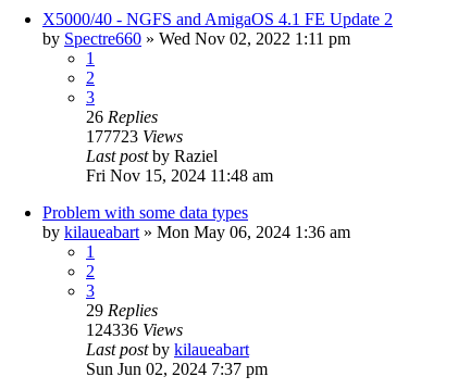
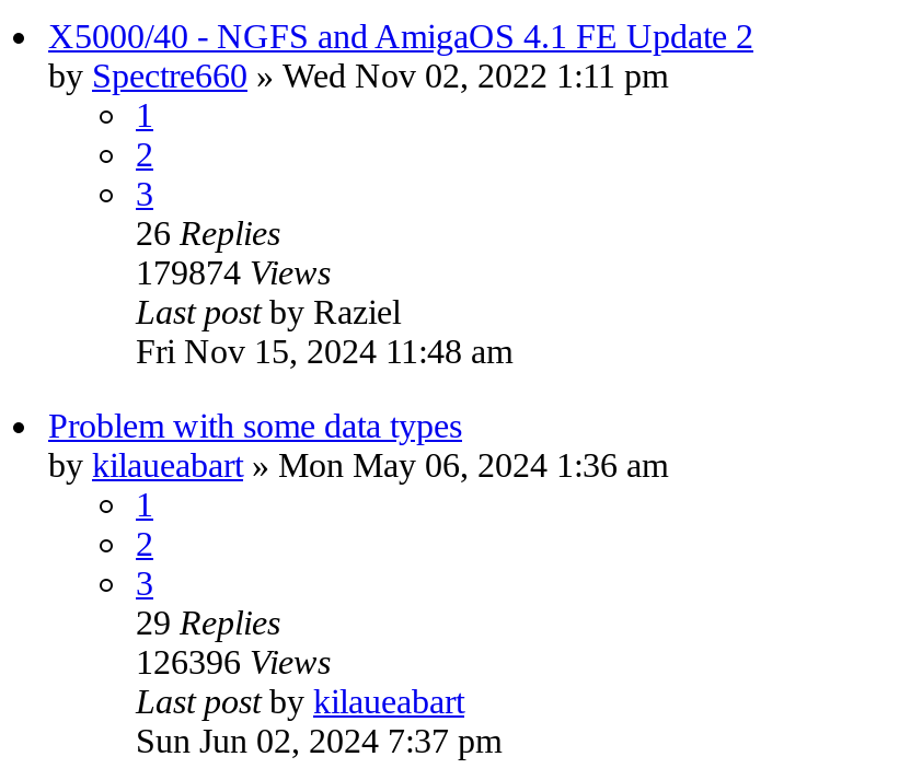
- 177723 Views
+ 179874 Views

- 124336 Views
+ 126396 Views
